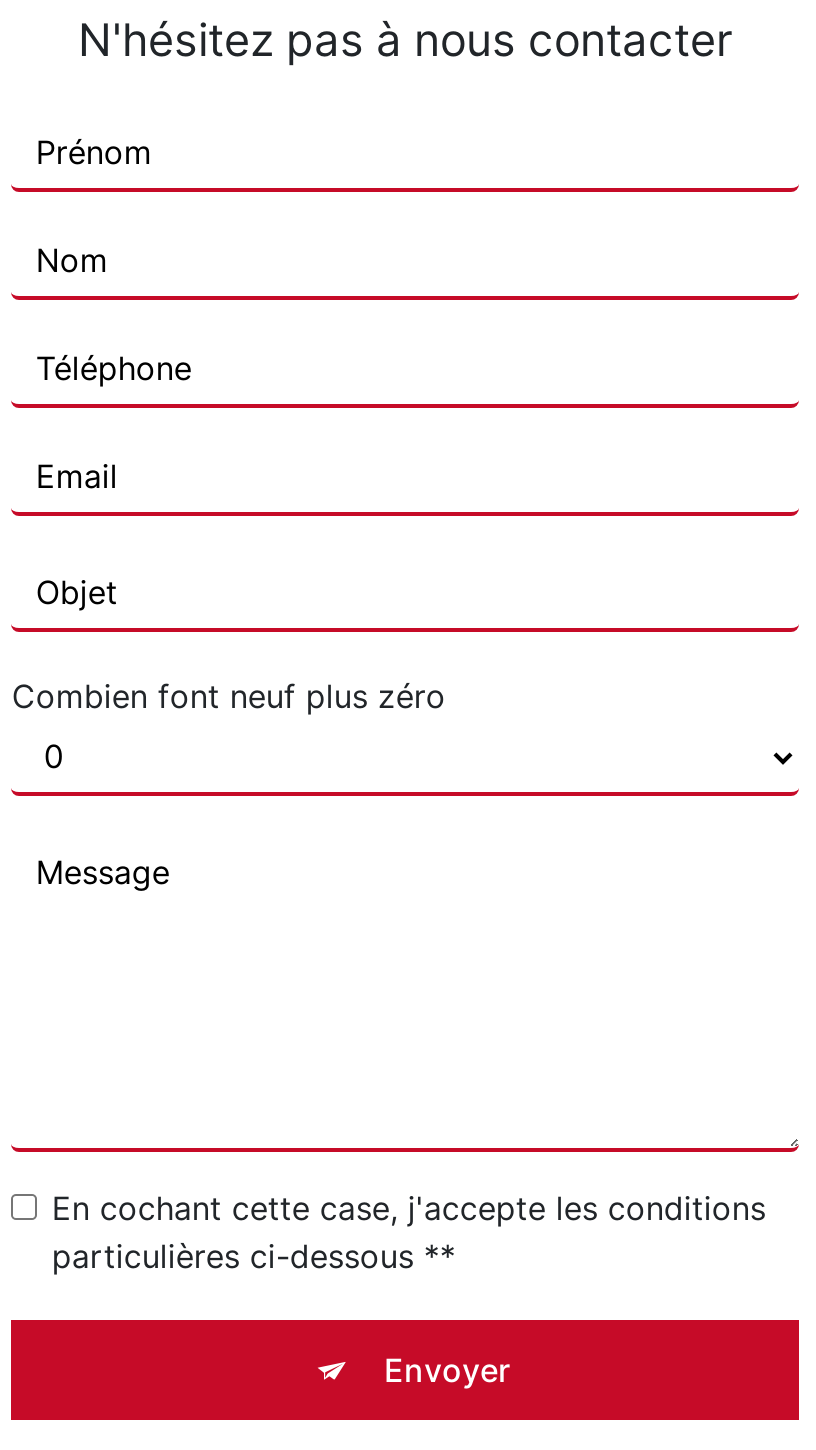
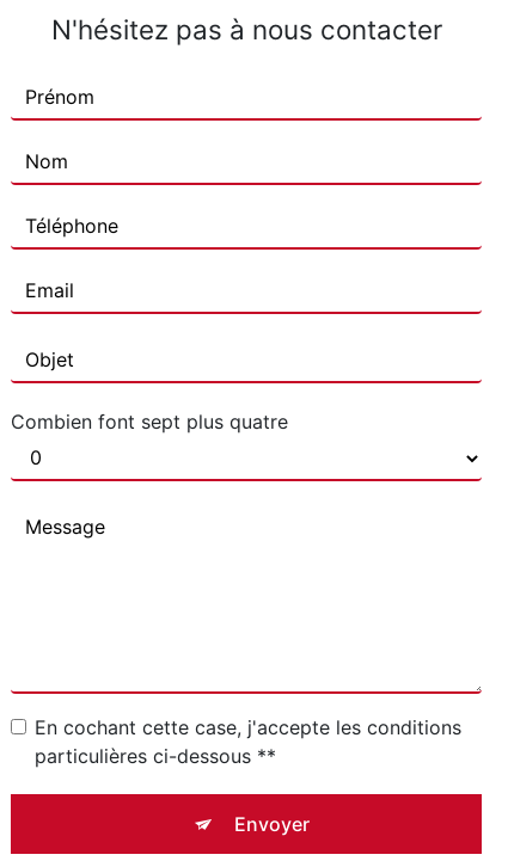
- Combien font neuf plus zéro
+ Combien font sept plus quatre
